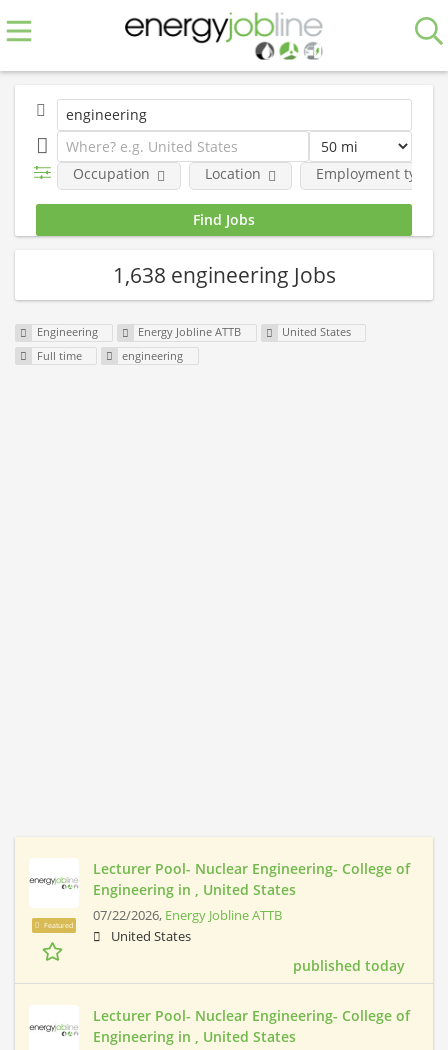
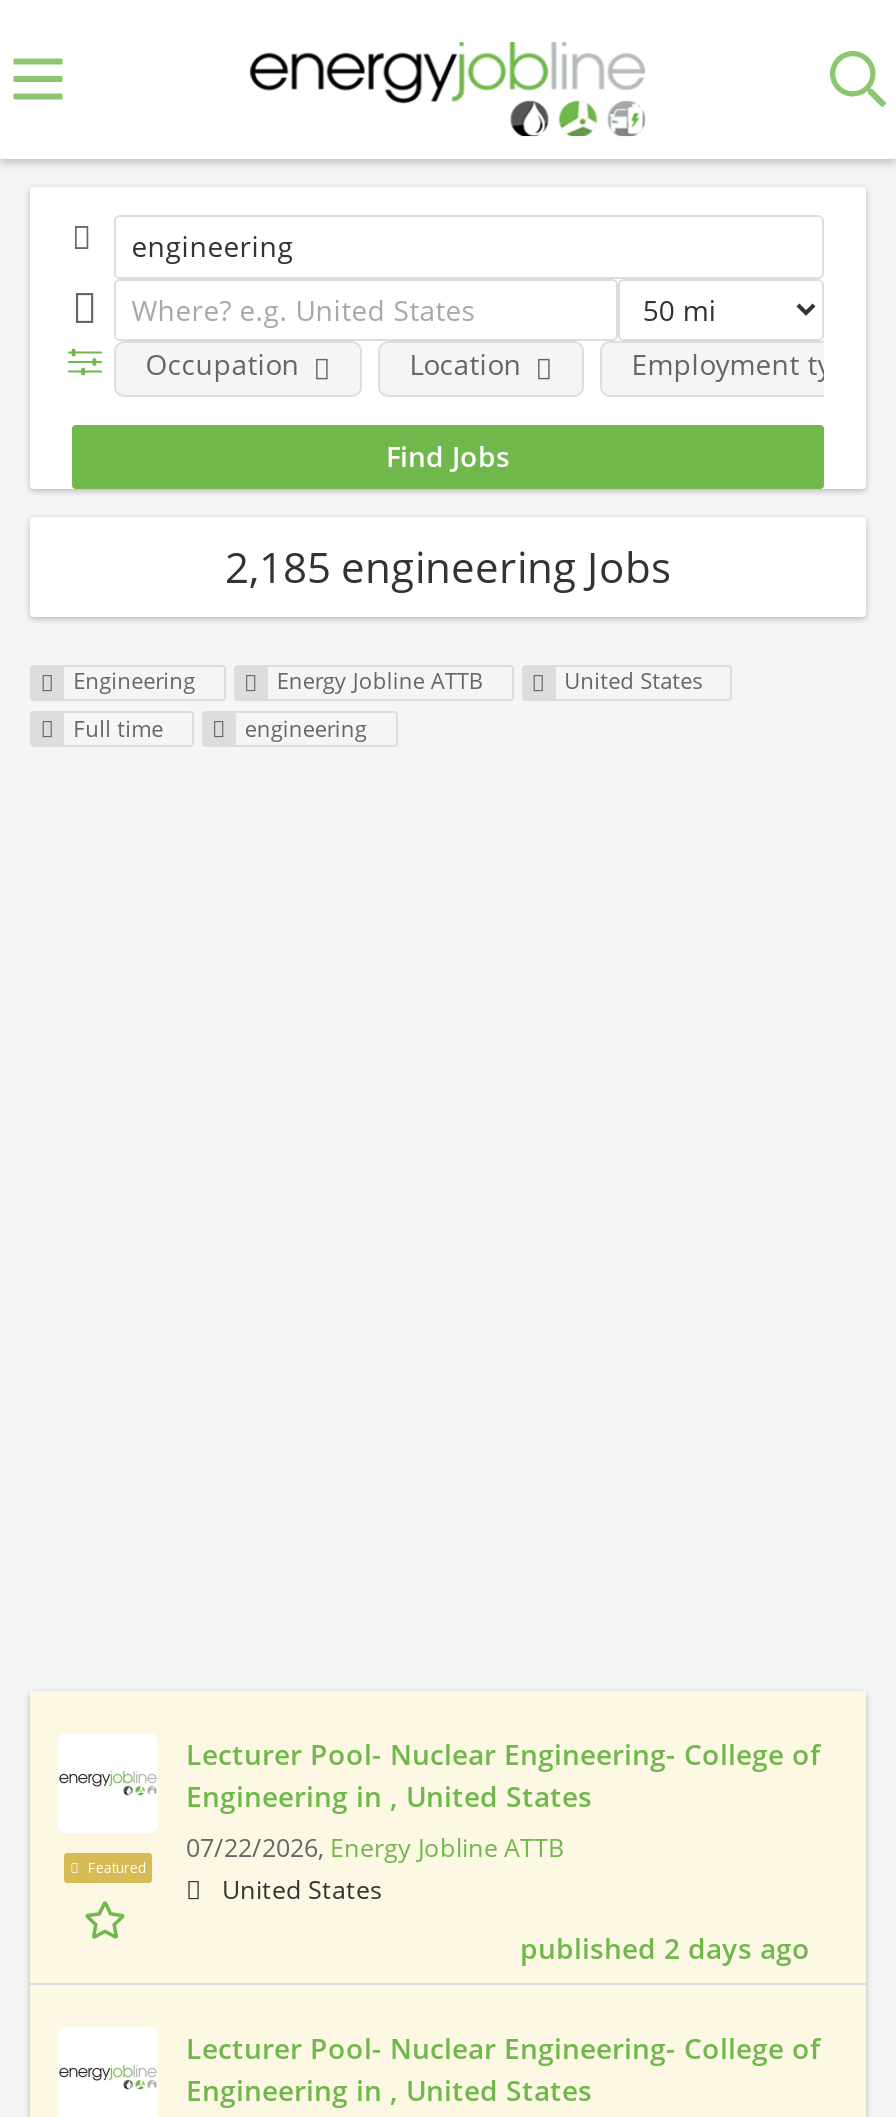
- 1,638 engineering Jobs
+ 2,185 engineering Jobs

- published today
+ published 2 days ago
